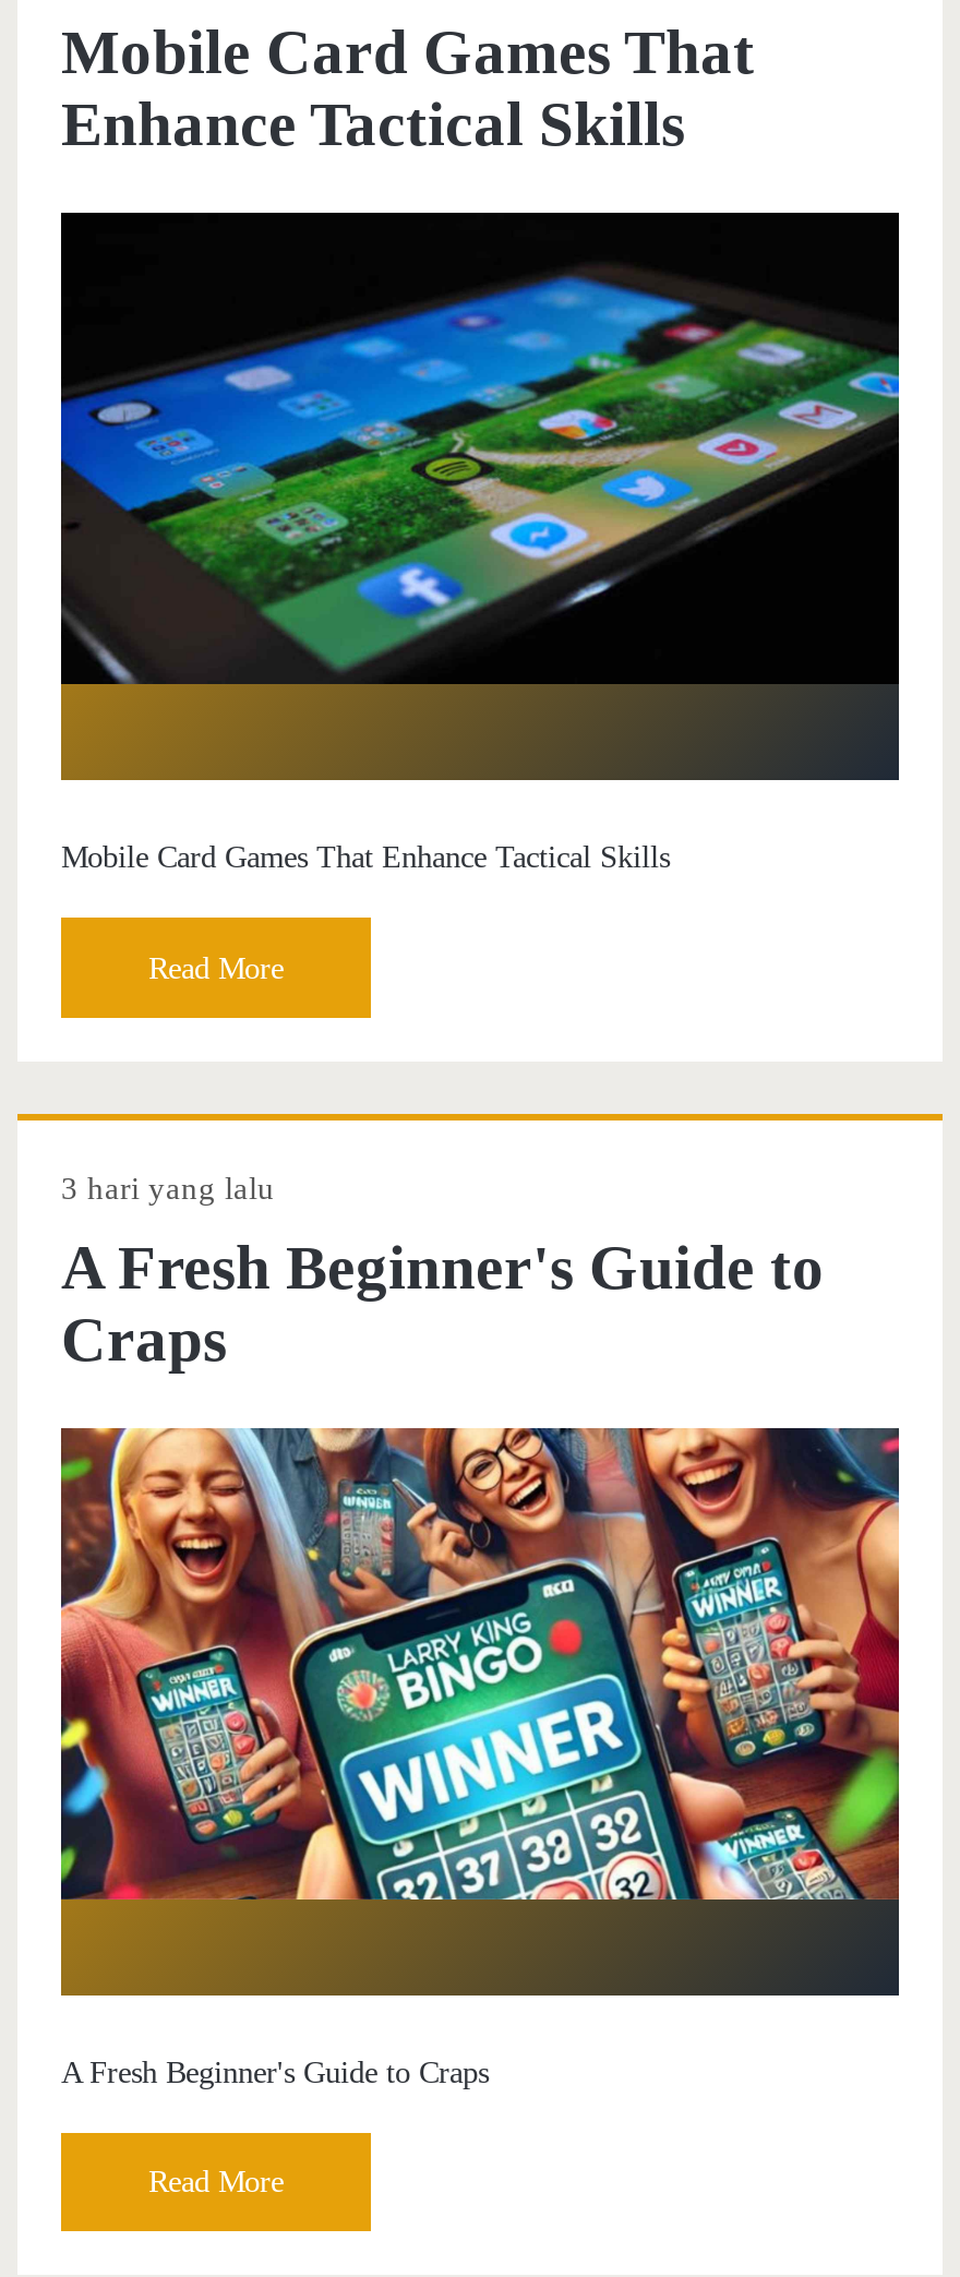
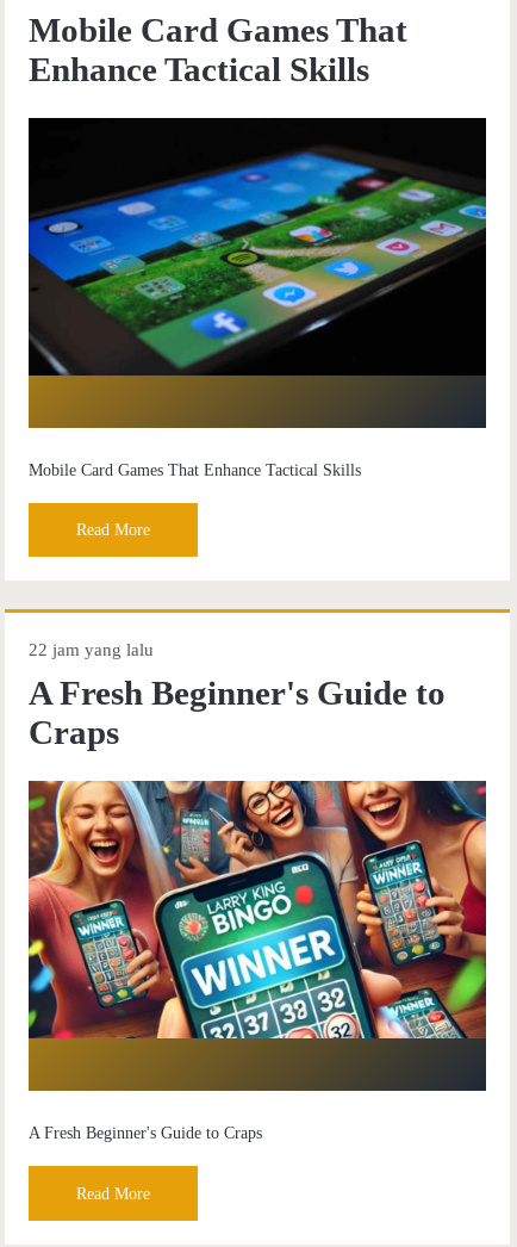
- 3 hari yang lalu
+ 22 jam yang lalu
